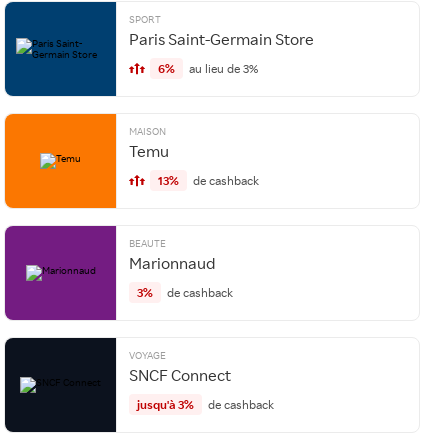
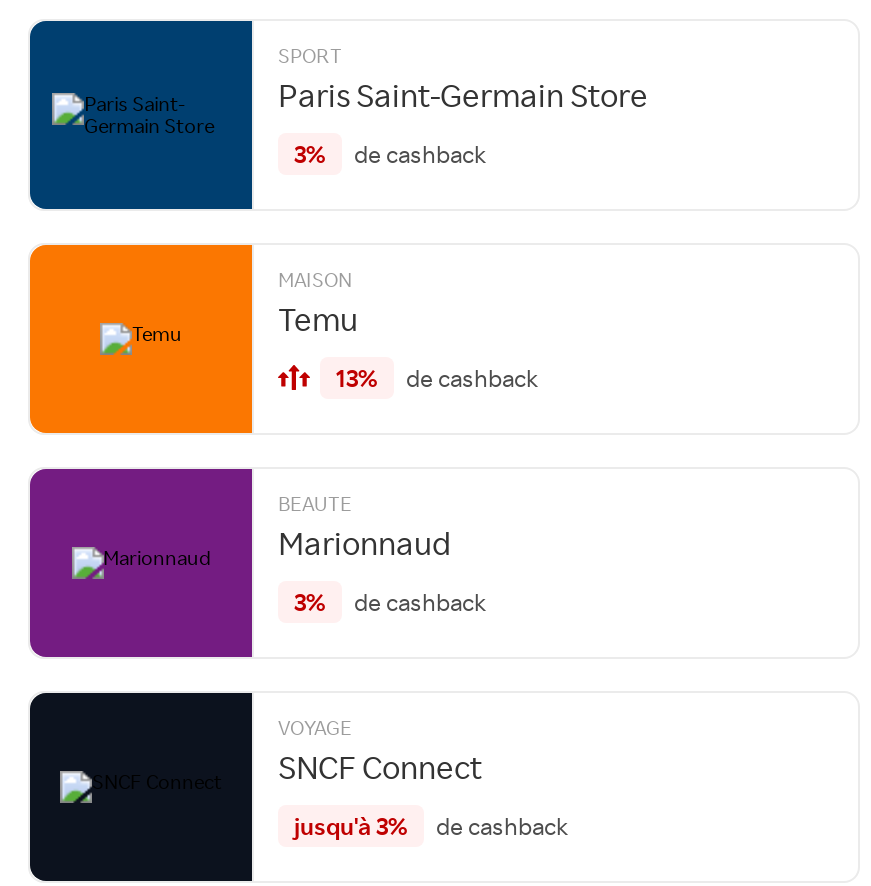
- 6% au lieu de 3%
+ 3% de cashback
